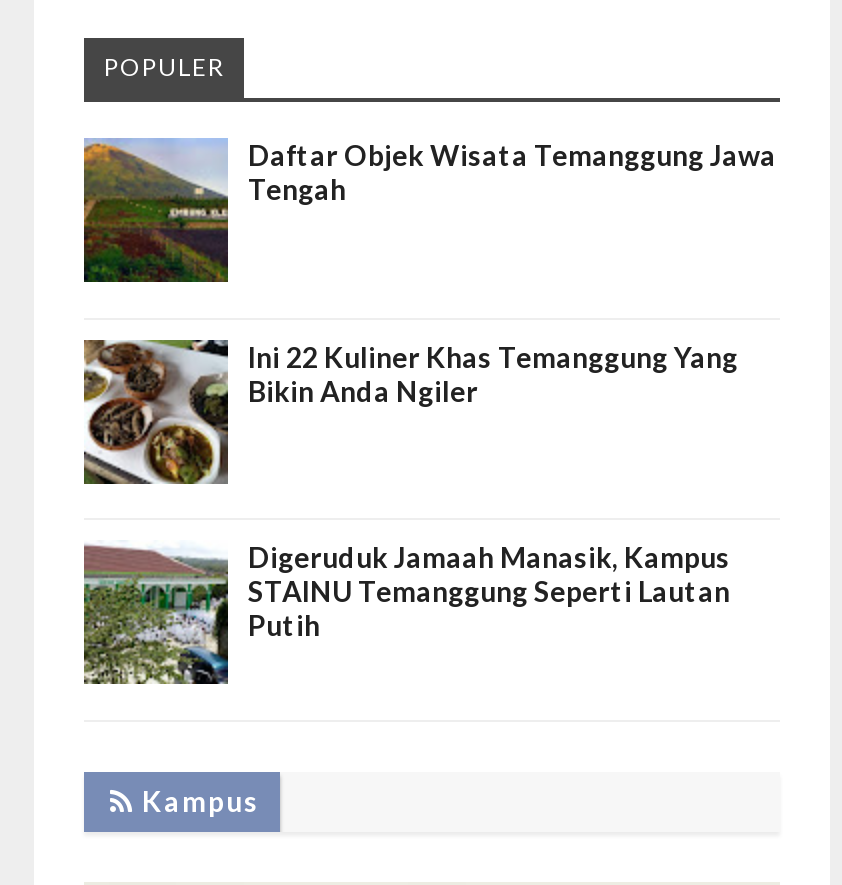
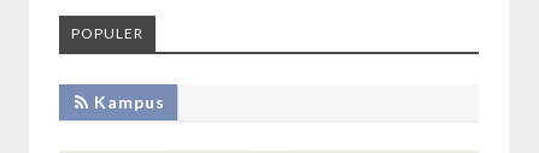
- [image]
- Daftar Objek Wisata Temanggung Jawa
- Tengah

- [image]
- Ini 22 Kuliner Khas Temanggung Yang
- Bikin Anda Ngiler

- [image]
- Digeruduk Jamaah Manasik, Kampus
- STAINU Temanggung Seperti Lautan
- Putih
